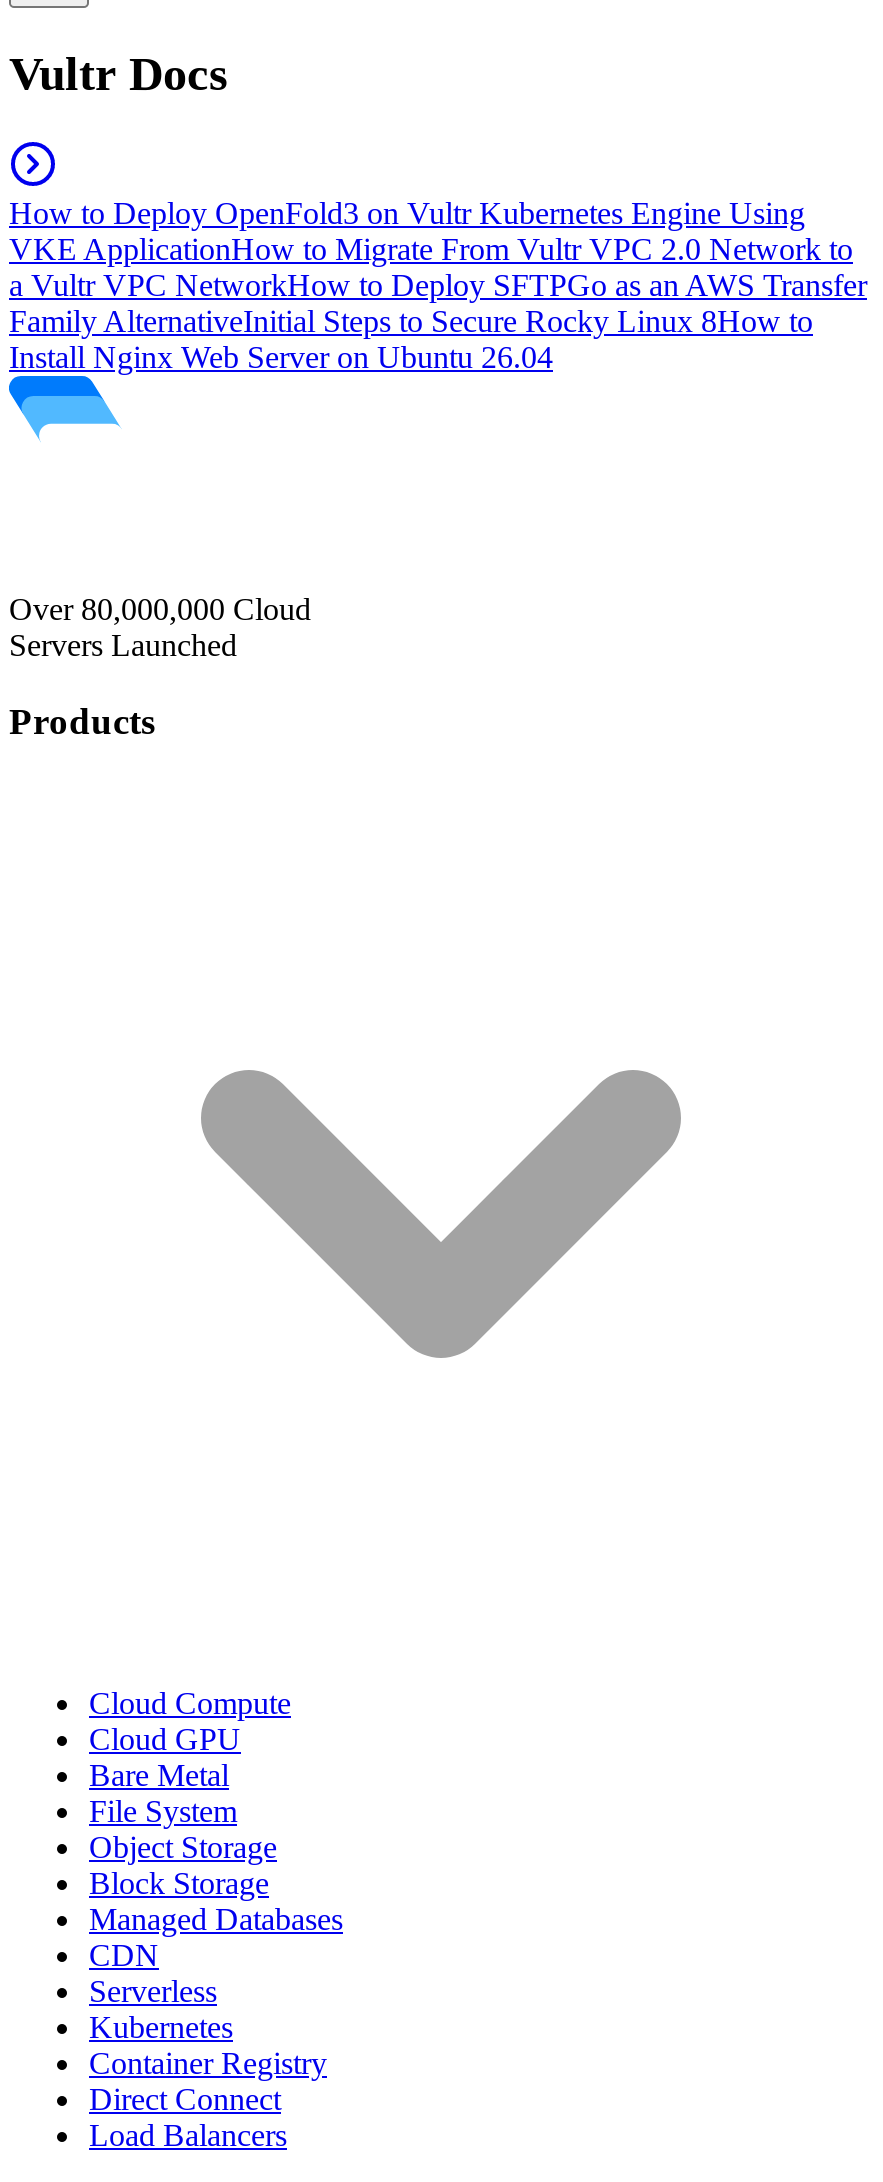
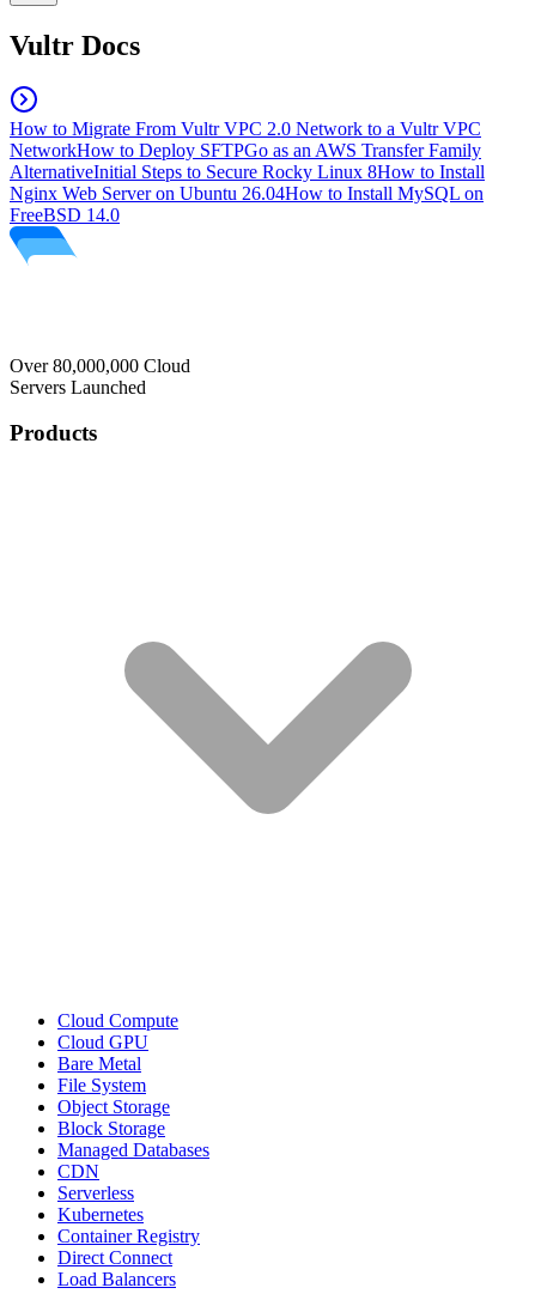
- How to Deploy OpenFold3 on Vultr Kubernetes Engine Using
- VKE ApplicationHow to Migrate From Vultr VPC 2.0 Network to
- a Vultr VPC NetworkHow to Deploy SFTPGo as an AWS Transfer
- Family AlternativeInitial Steps to Secure Rocky Linux 8How to
- Install Nginx Web Server on Ubuntu 26.04
+ How to Migrate From Vultr VPC 2.0 Network to a Vultr VPC
+ NetworkHow to Deploy SFTPGo as an AWS Transfer Family
+ AlternativeInitial Steps to Secure Rocky Linux 8How to Install
+ Nginx Web Server on Ubuntu 26.04How to Install MySQL on
+ FreeBSD 14.0
